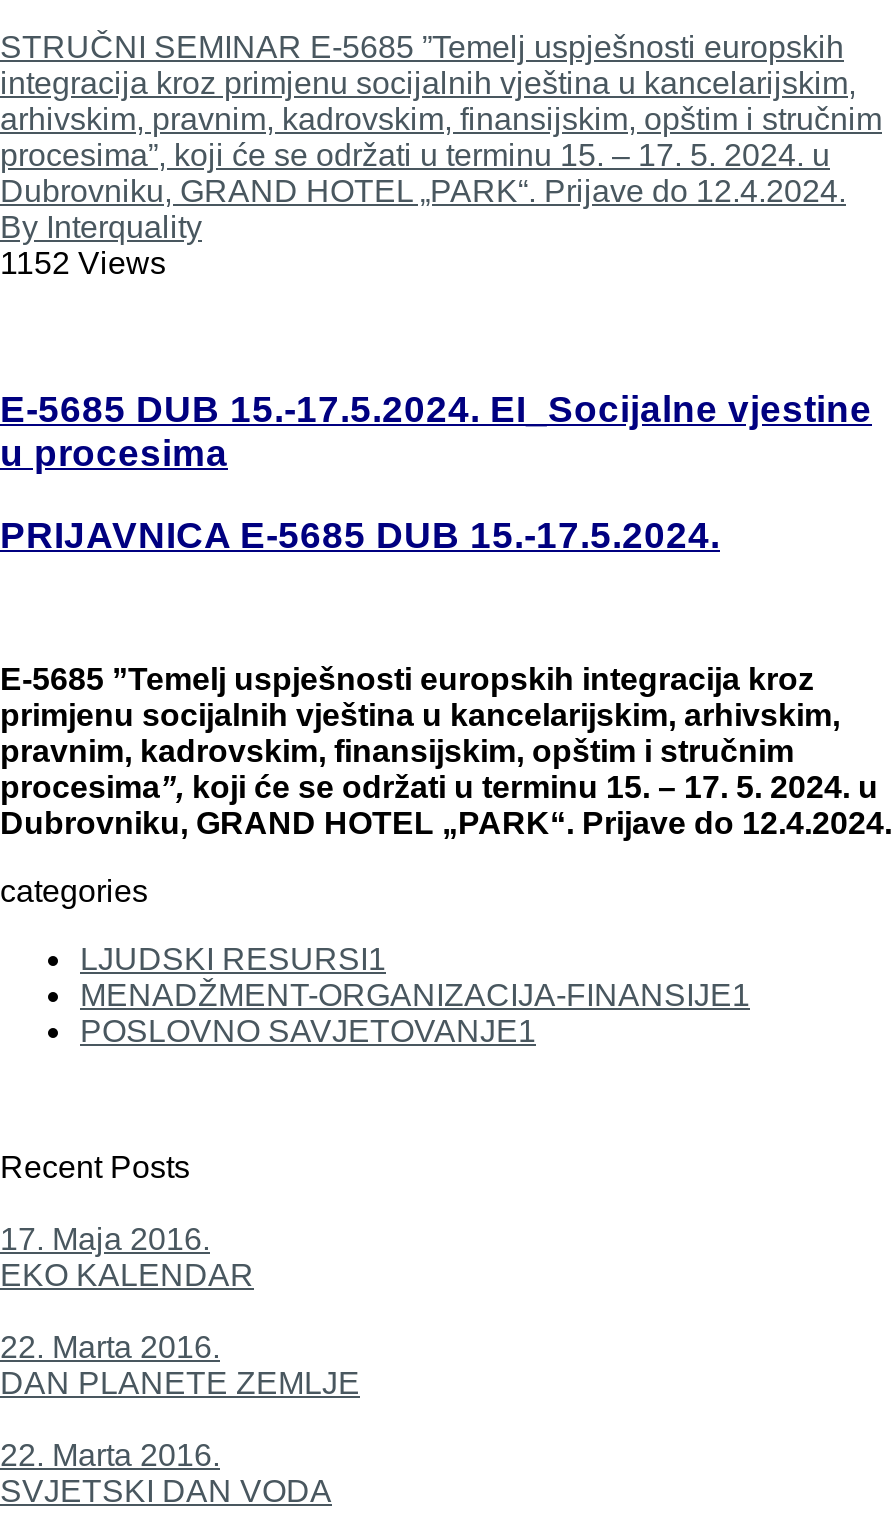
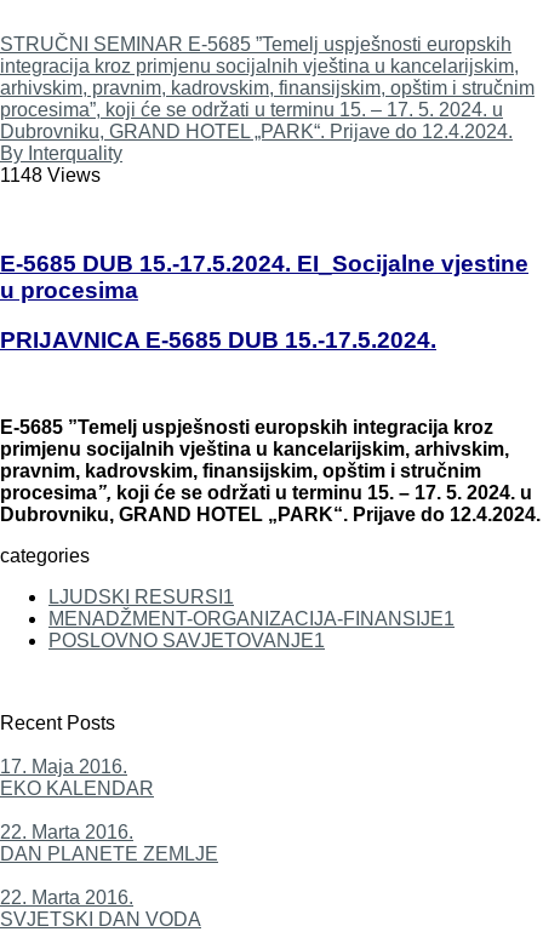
- 1152 Views
+ 1148 Views
